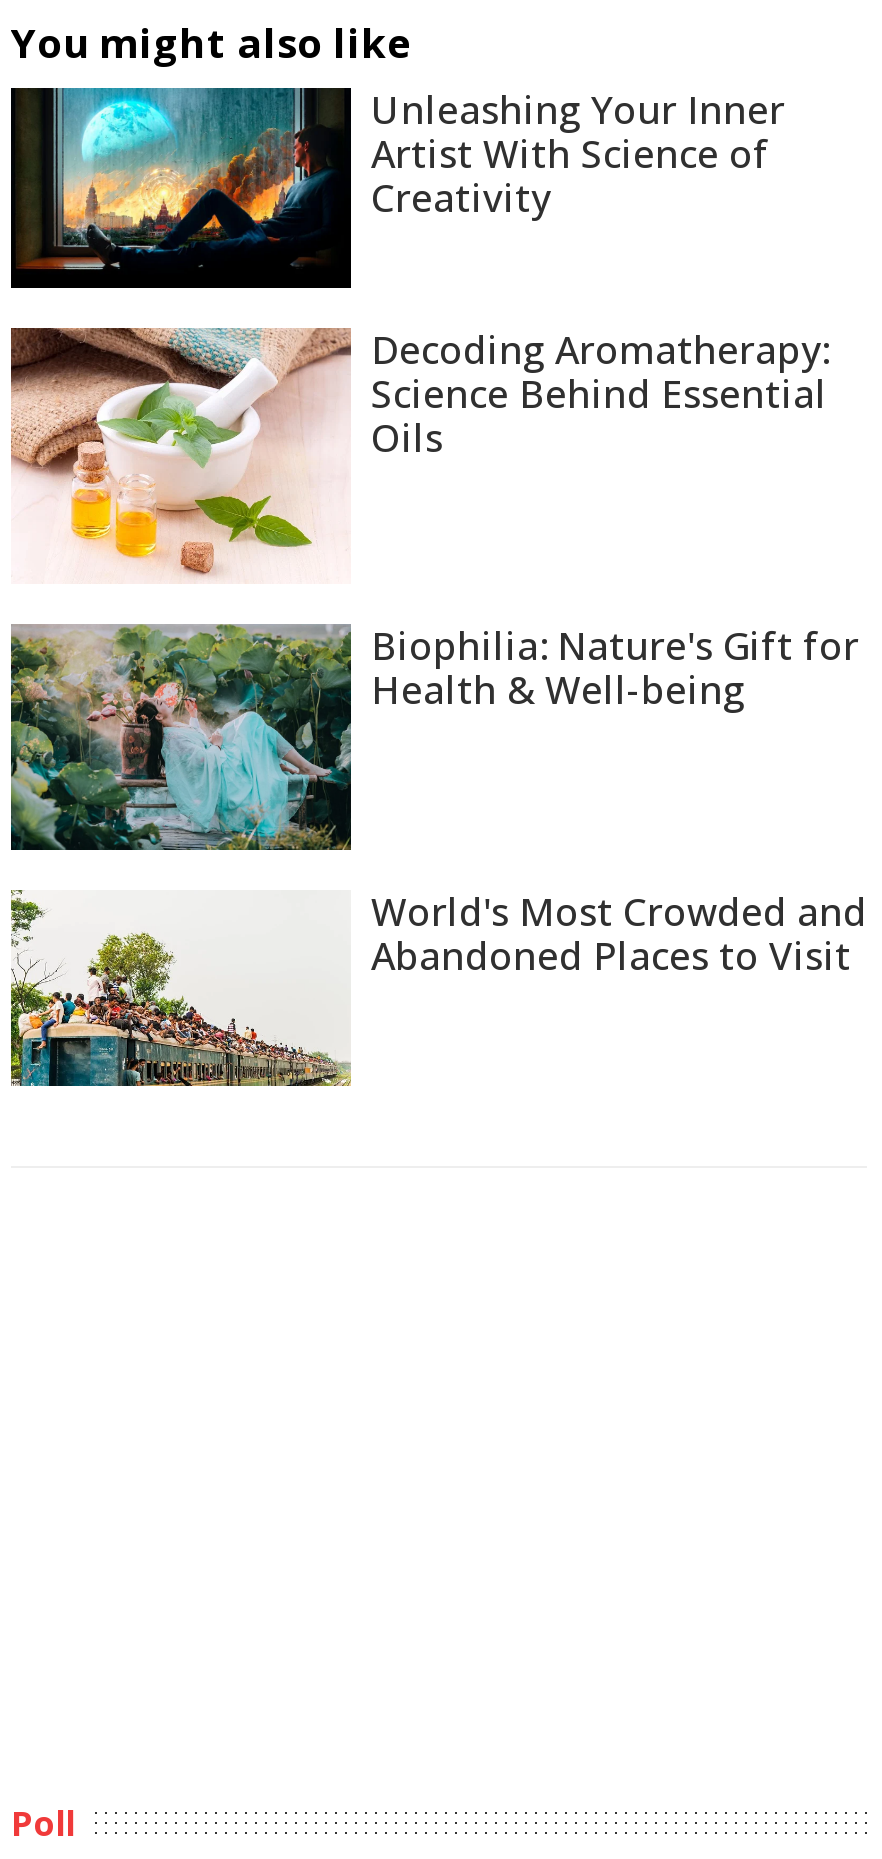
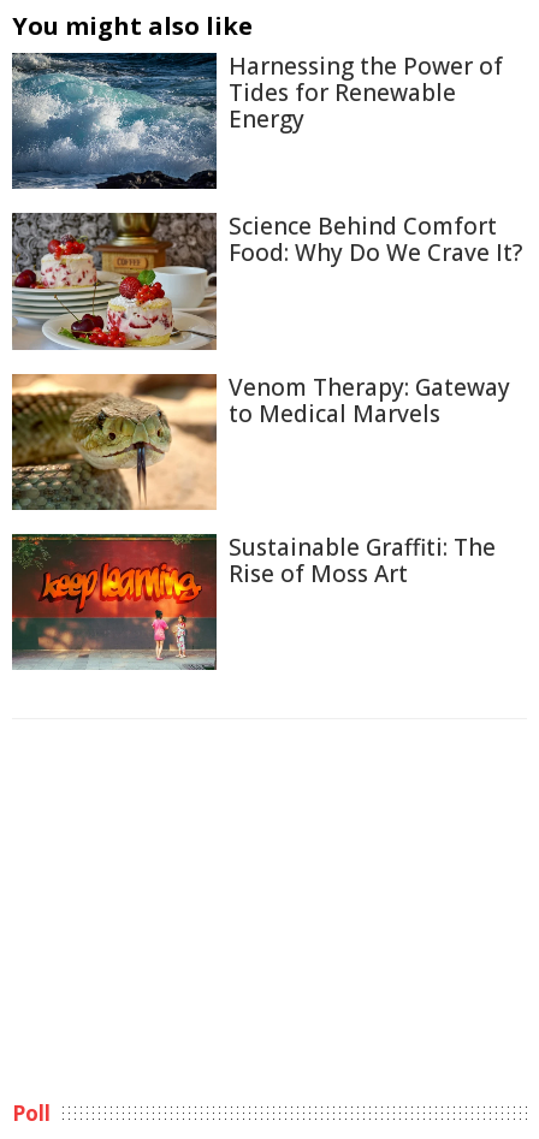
- [image]
- Unleashing Your Inner
- Artist With Science of
- Creativity
+ [image]
+ Harnessing the Power of
+ Tides for Renewable
+ Energy

- [image]
- Decoding Aromatherapy:
- Science Behind Essential
- Oils
+ [image]
+ Science Behind Comfort
+ Food: Why Do We Crave It?

- [image]
- Biophilia: Nature's Gift for
- Health & Well-being
+ [image]
+ Venom Therapy: Gateway
+ to Medical Marvels

- [image]
- World's Most Crowded and
- Abandoned Places to Visit
+ [image]
+ Sustainable Graffiti: The
+ Rise of Moss Art
